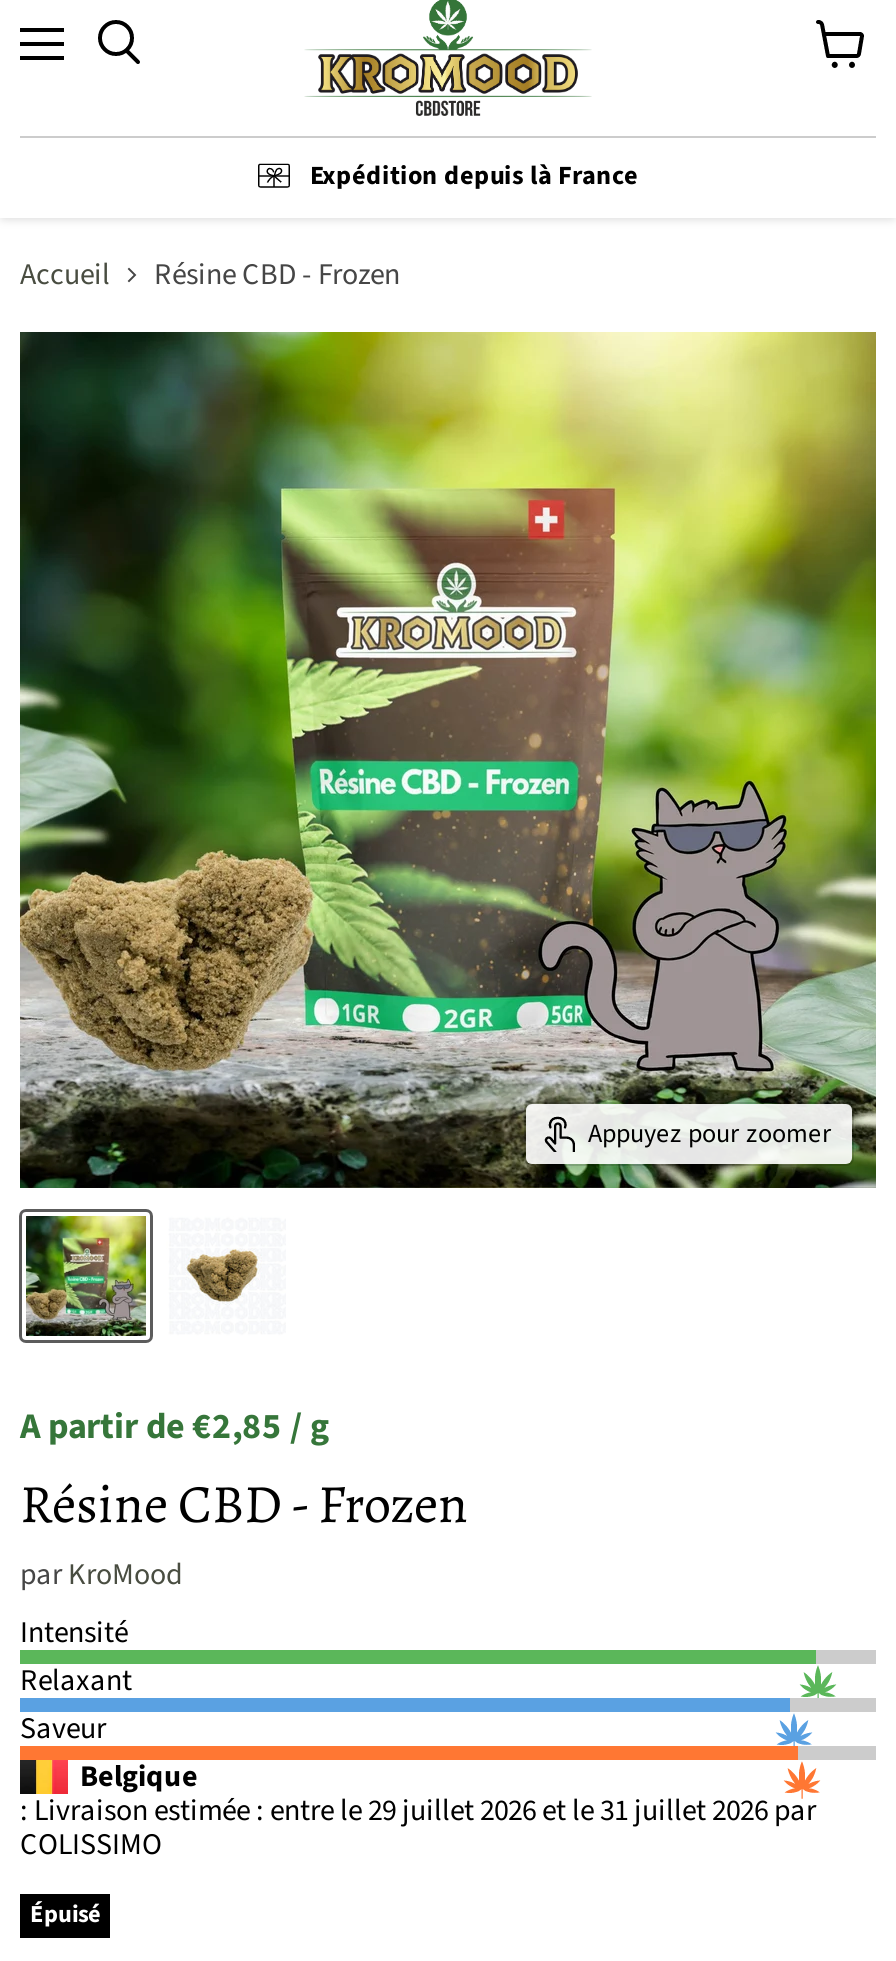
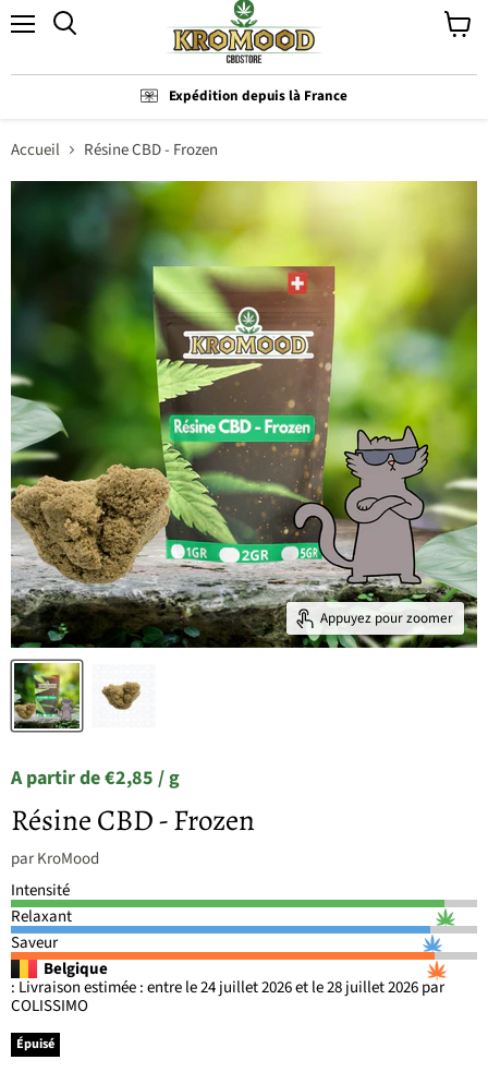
- : Livraison estimée : entre le 29 juillet 2026 et le 31 juillet 2026 par
+ : Livraison estimée : entre le 24 juillet 2026 et le 28 juillet 2026 par
